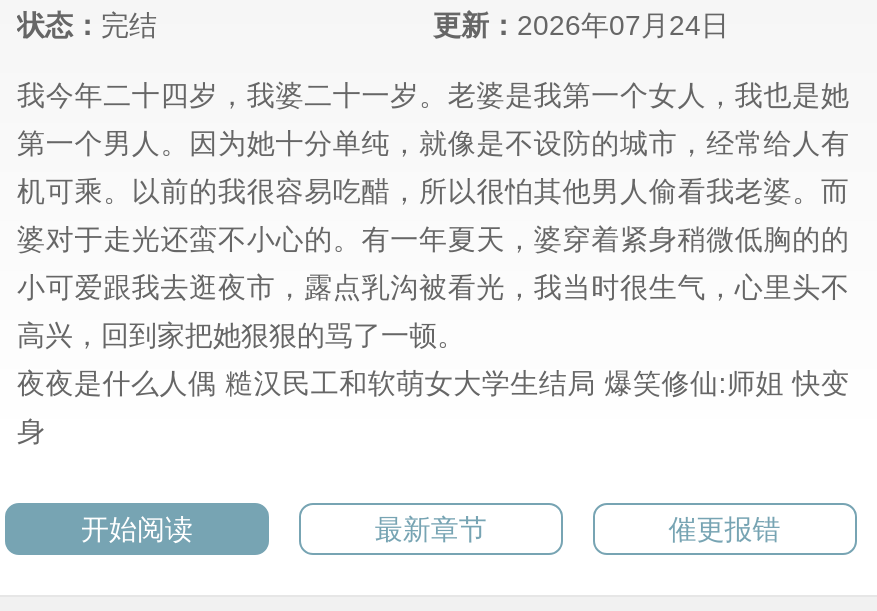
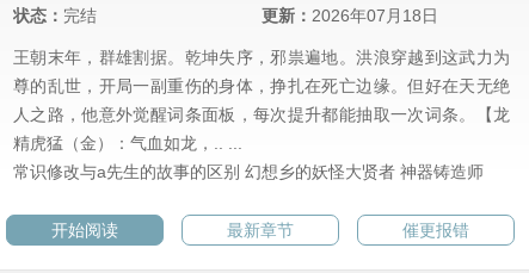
- 更新：2026年07月24日
- 我今年二十四岁，我婆二十一岁。老婆是我第一个女人，我也是她
- 第一个男人。因为她十分单纯，就像是不设防的城市，经常给人有
- 机可乘。以前的我很容易吃醋，所以很怕其他男人偷看我老婆。而
- 婆对于走光还蛮不小心的。有一年夏天，婆穿着紧身稍微低胸的的
- 小可爱跟我去逛夜市，露点乳沟被看光，我当时很生气，心里头不
- 高兴，回到家把她狠狠的骂了一顿。
- 夜夜是什么人偶 糙汉民工和软萌女大学生结局 爆笑修仙:师姐 快变
- 身
+ 更新：2026年07月18日
+ 王朝末年，群雄割据。乾坤失序，邪祟遍地。洪浪穿越到这武力为
+ 尊的乱世，开局一副重伤的身体，挣扎在死亡边缘。但好在天无绝
+ 人之路，他意外觉醒词条面板，每次提升都能抽取一次词条。【龙
+ 精虎猛（金）：气血如龙，.. ...
+ 常识修改与a先生的故事的区别 幻想乡的妖怪大贤者 神器铸造师
